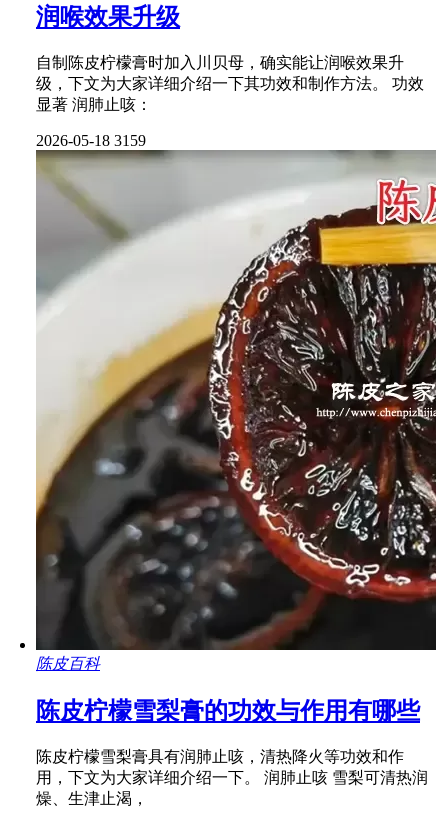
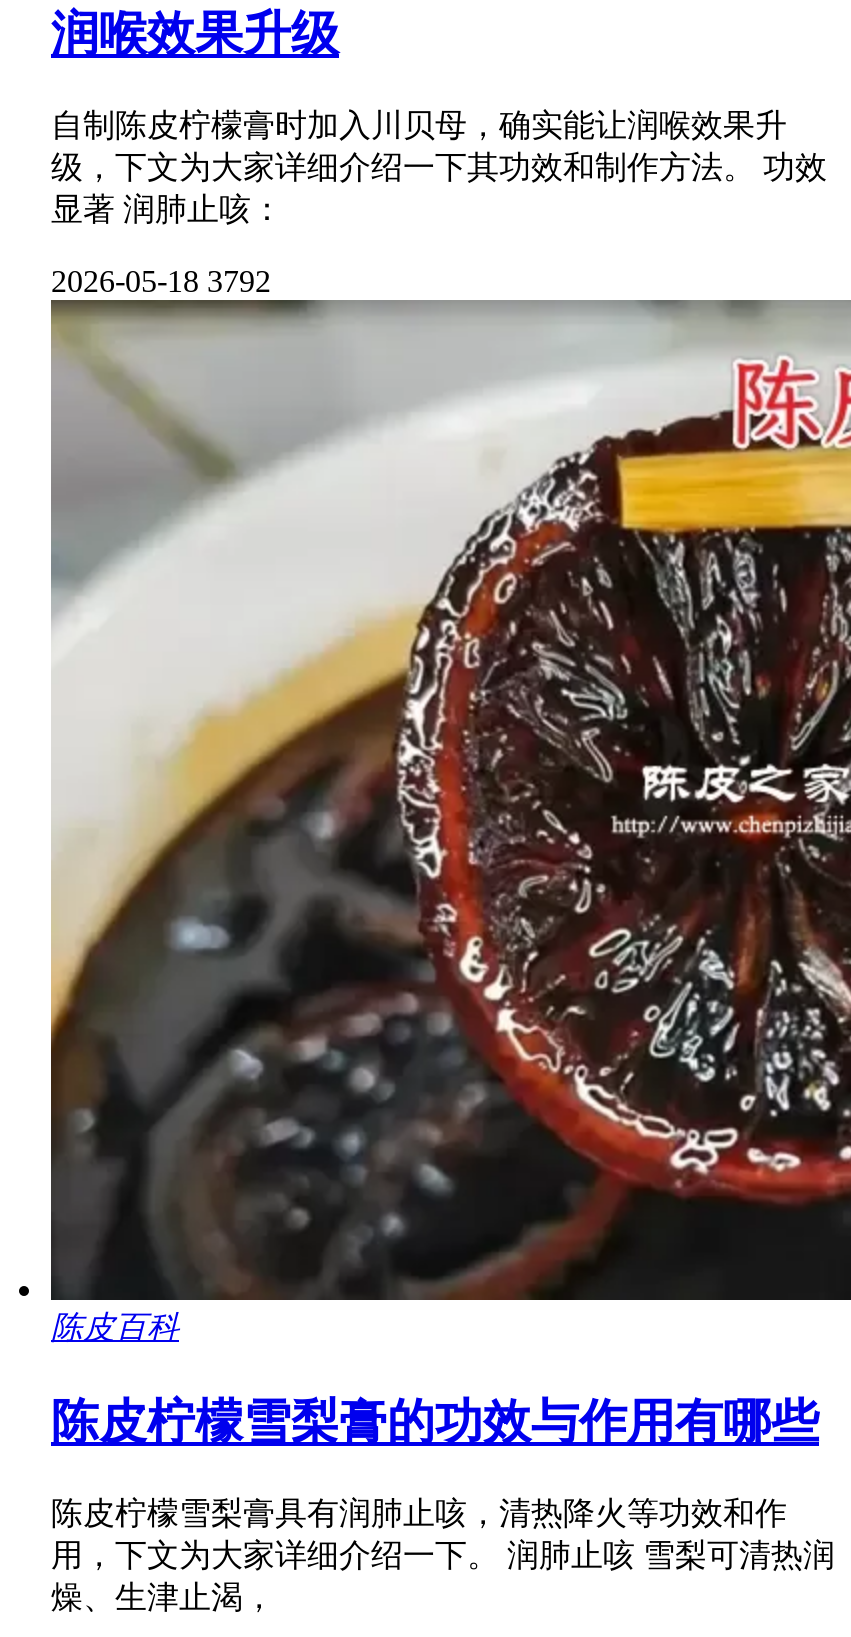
- 2026-05-18 3159
+ 2026-05-18 3792
